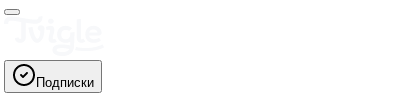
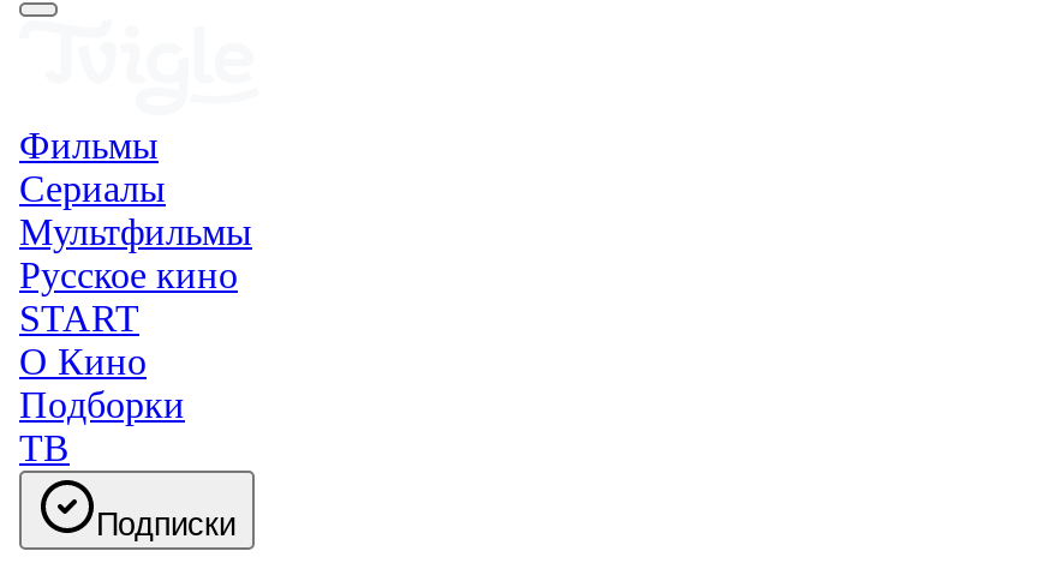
+ Фильмы
+ Сериалы
+ Мультфильмы
+ Русское кино
+ START
+ О Кино
+ Подборки
+ ТВ
